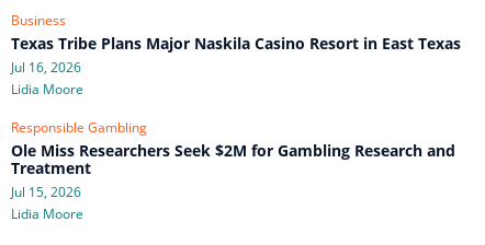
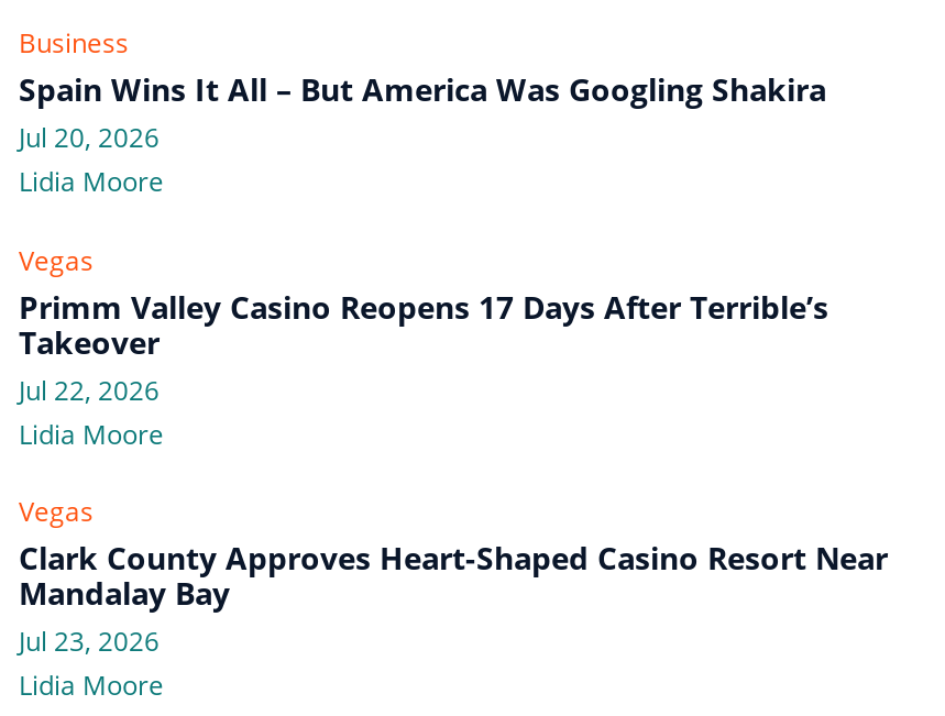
- Texas Tribe Plans Major Naskila Casino Resort in East Texas
- Jul 16, 2026
+ Spain Wins It All – But America Was Googling Shakira
+ Jul 20, 2026

- Responsible Gambling
- Ole Miss Researchers Seek $2M for Gambling Research and
- Treatment
- Jul 15, 2026
+ Vegas
+ Primm Valley Casino Reopens 17 Days After Terrible’s
+ Takeover
+ Jul 22, 2026
+ Lidia Moore
+ Vegas
+ Clark County Approves Heart-Shaped Casino Resort Near
+ Mandalay Bay
+ Jul 23, 2026
